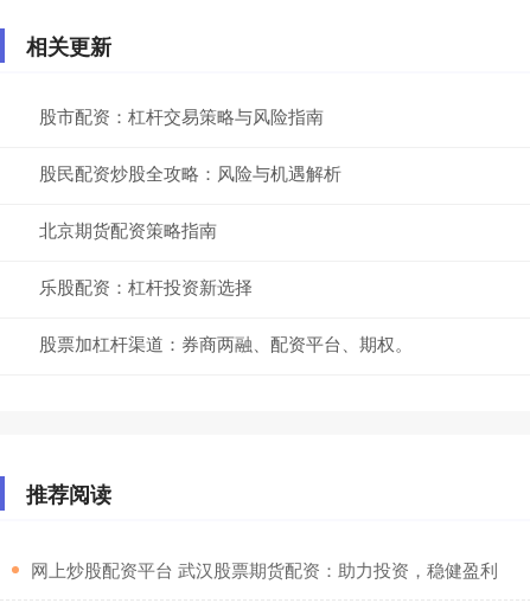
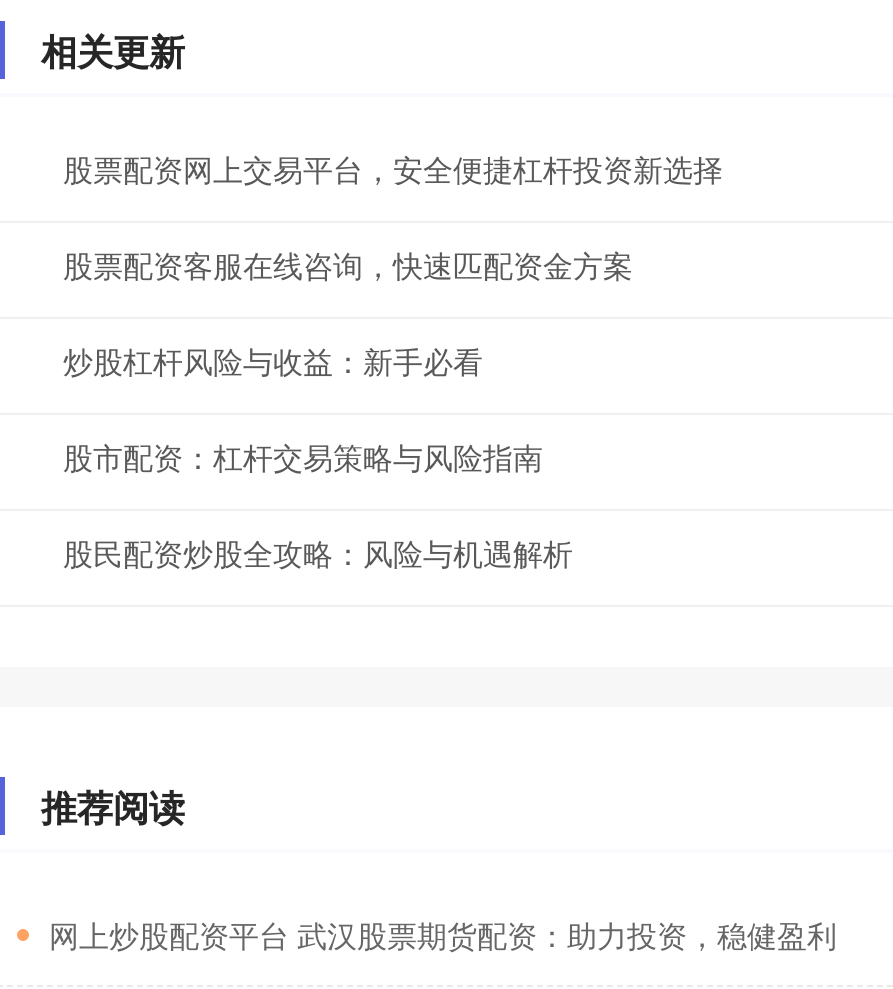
+ 股票配资网上交易平台，安全便捷杠杆投资新选择
+ 股票配资客服在线咨询，快速匹配资金方案
+ 炒股杠杆风险与收益：新手必看

moved down: 股市配资：杠杆交易策略与风险指南 | 股民配资炒股全攻略：风险与机遇解析

- 北京期货配资策略指南
- 乐股配资：杠杆投资新选择
- 股票加杠杆渠道：券商两融、配资平台、期权。
